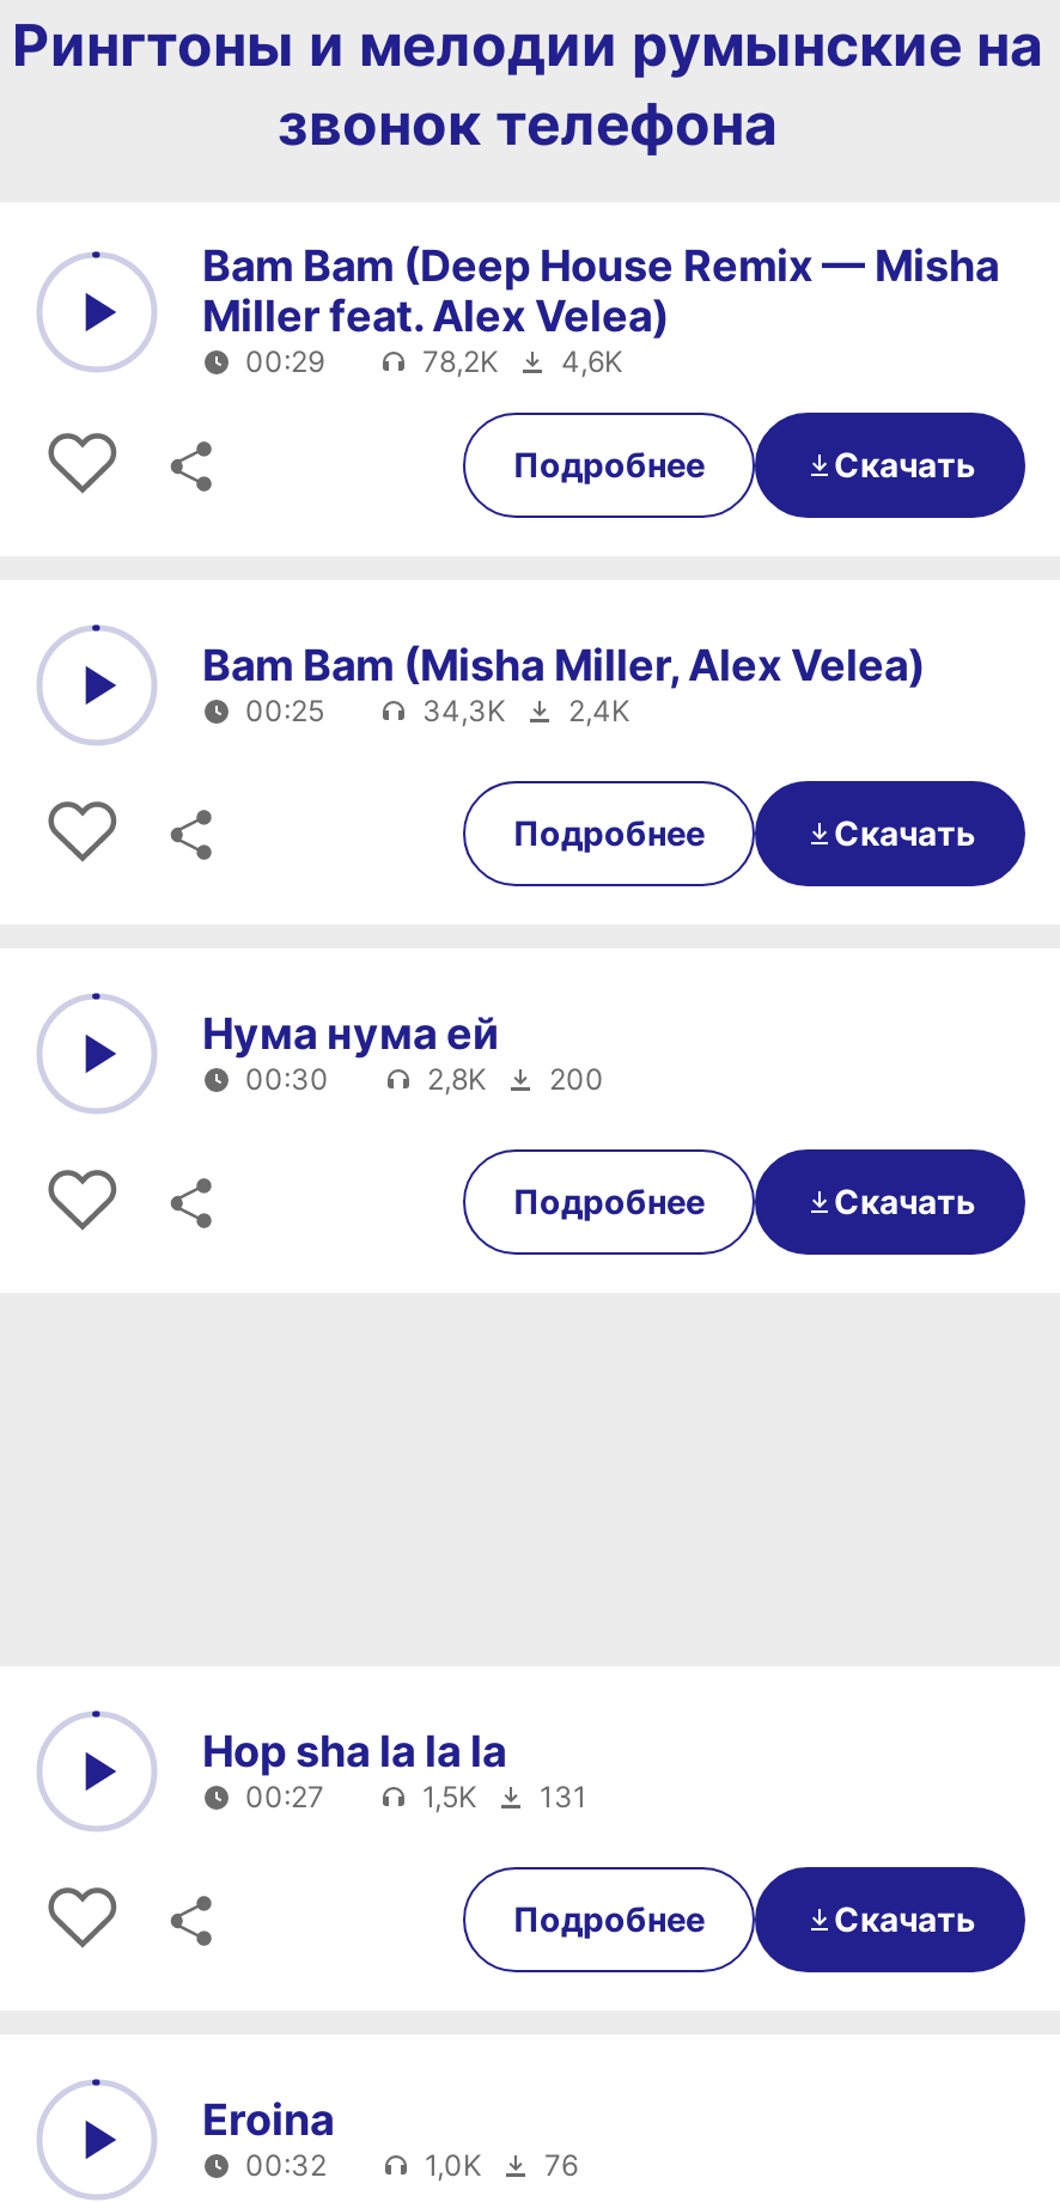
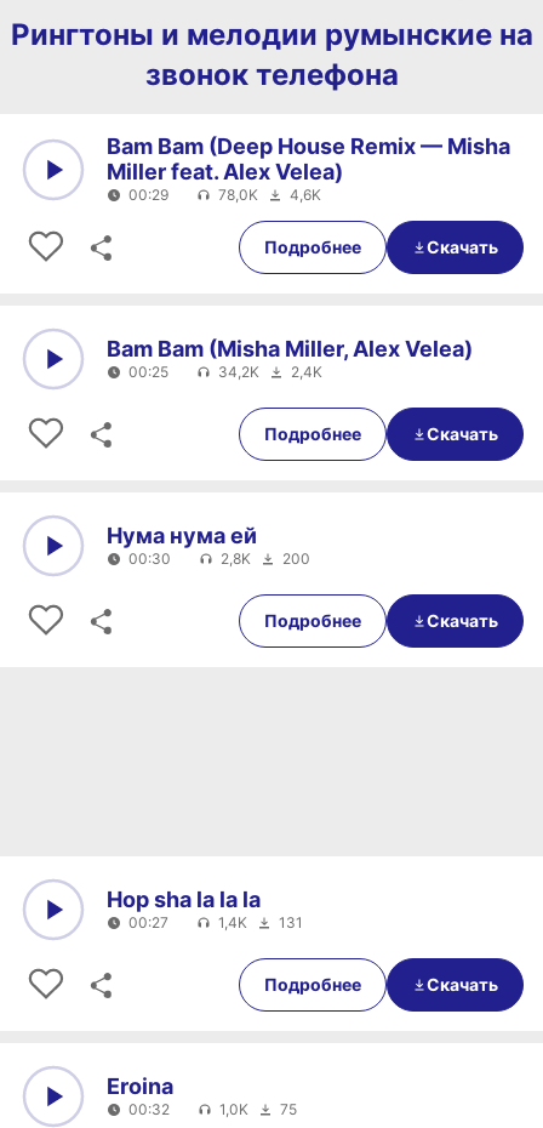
- 78,2K 4,6K
+ 78,0K 4,6K

- 34,3K 2,4K
+ 34,2K 2,4K

- 1,5K 131
+ 1,4K 131

- 1,0K 76
+ 1,0K 75
